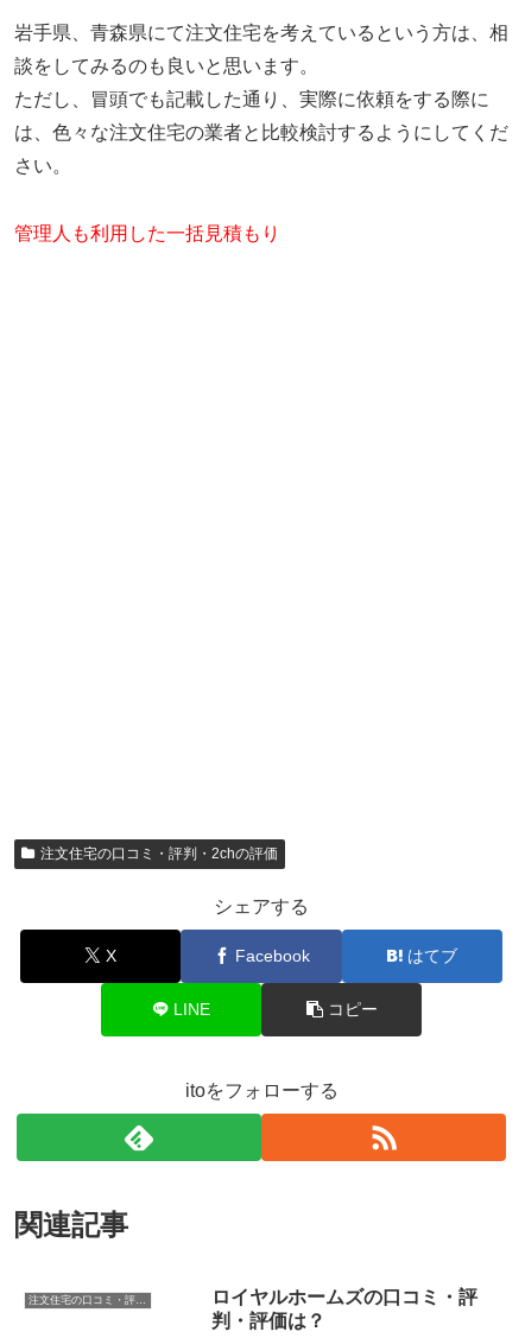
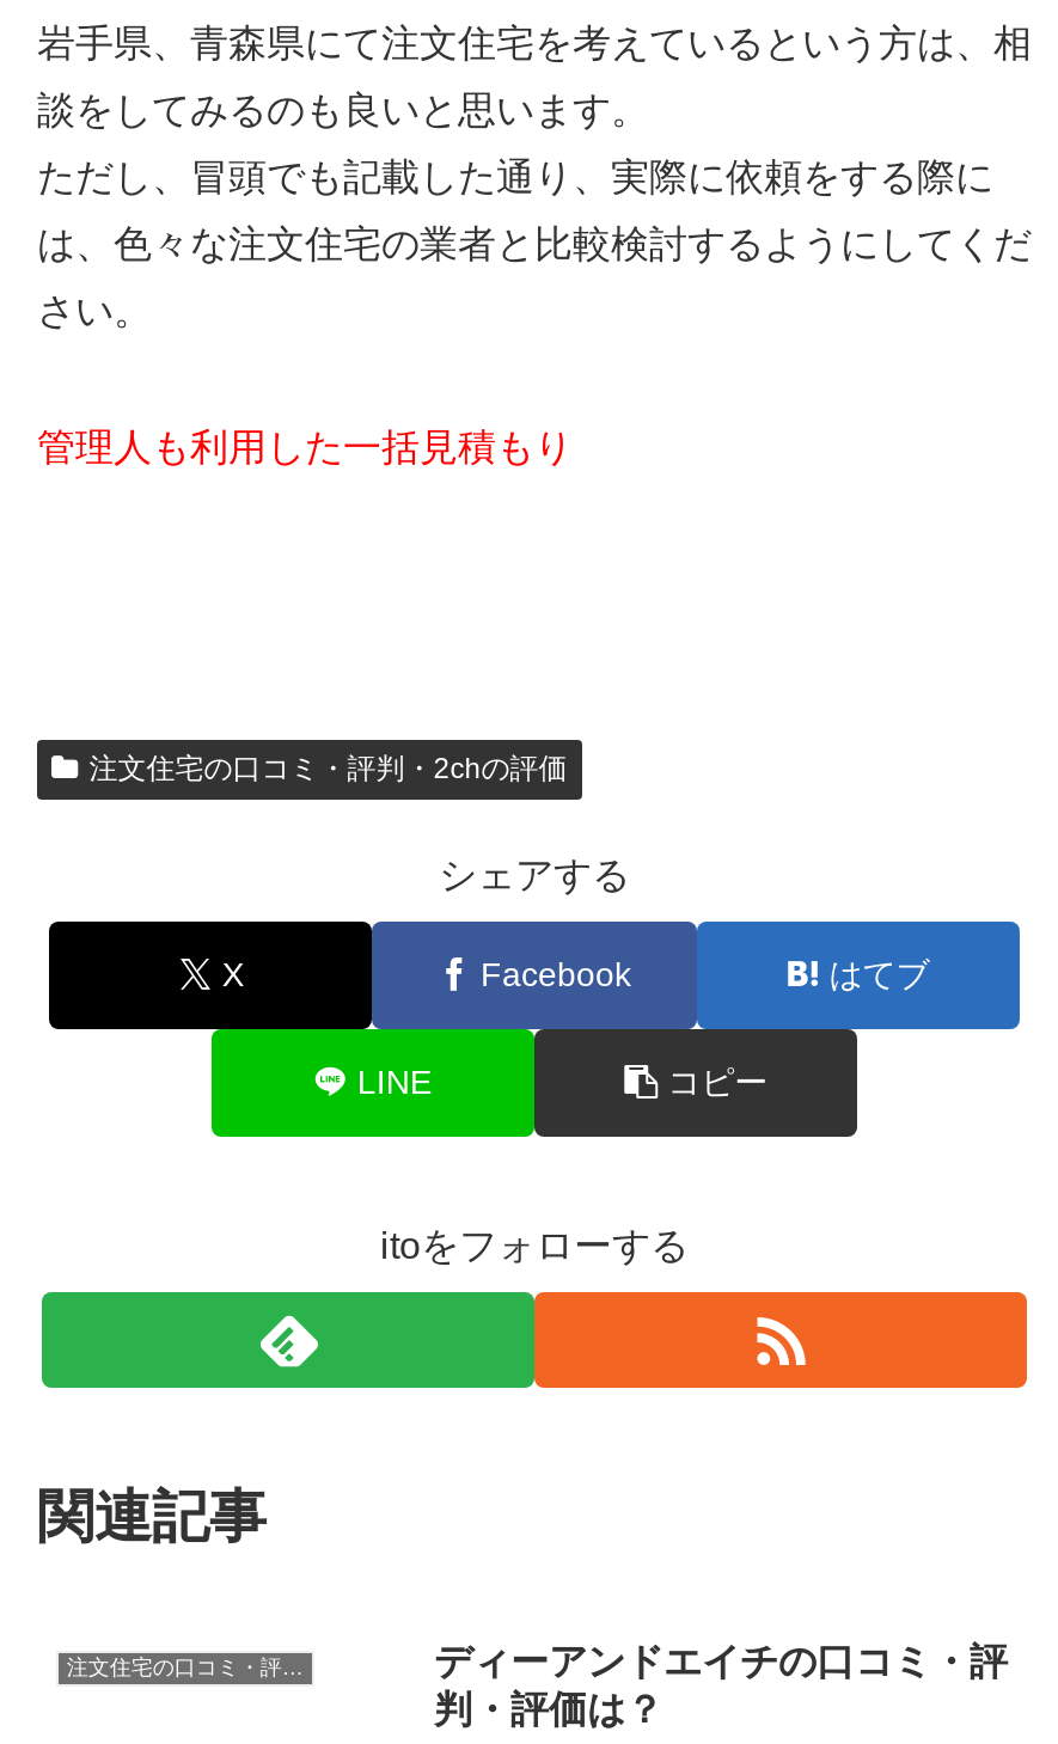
- ロイヤルホームズの口コミ・評
+ ディーアンドエイチの口コミ・評
